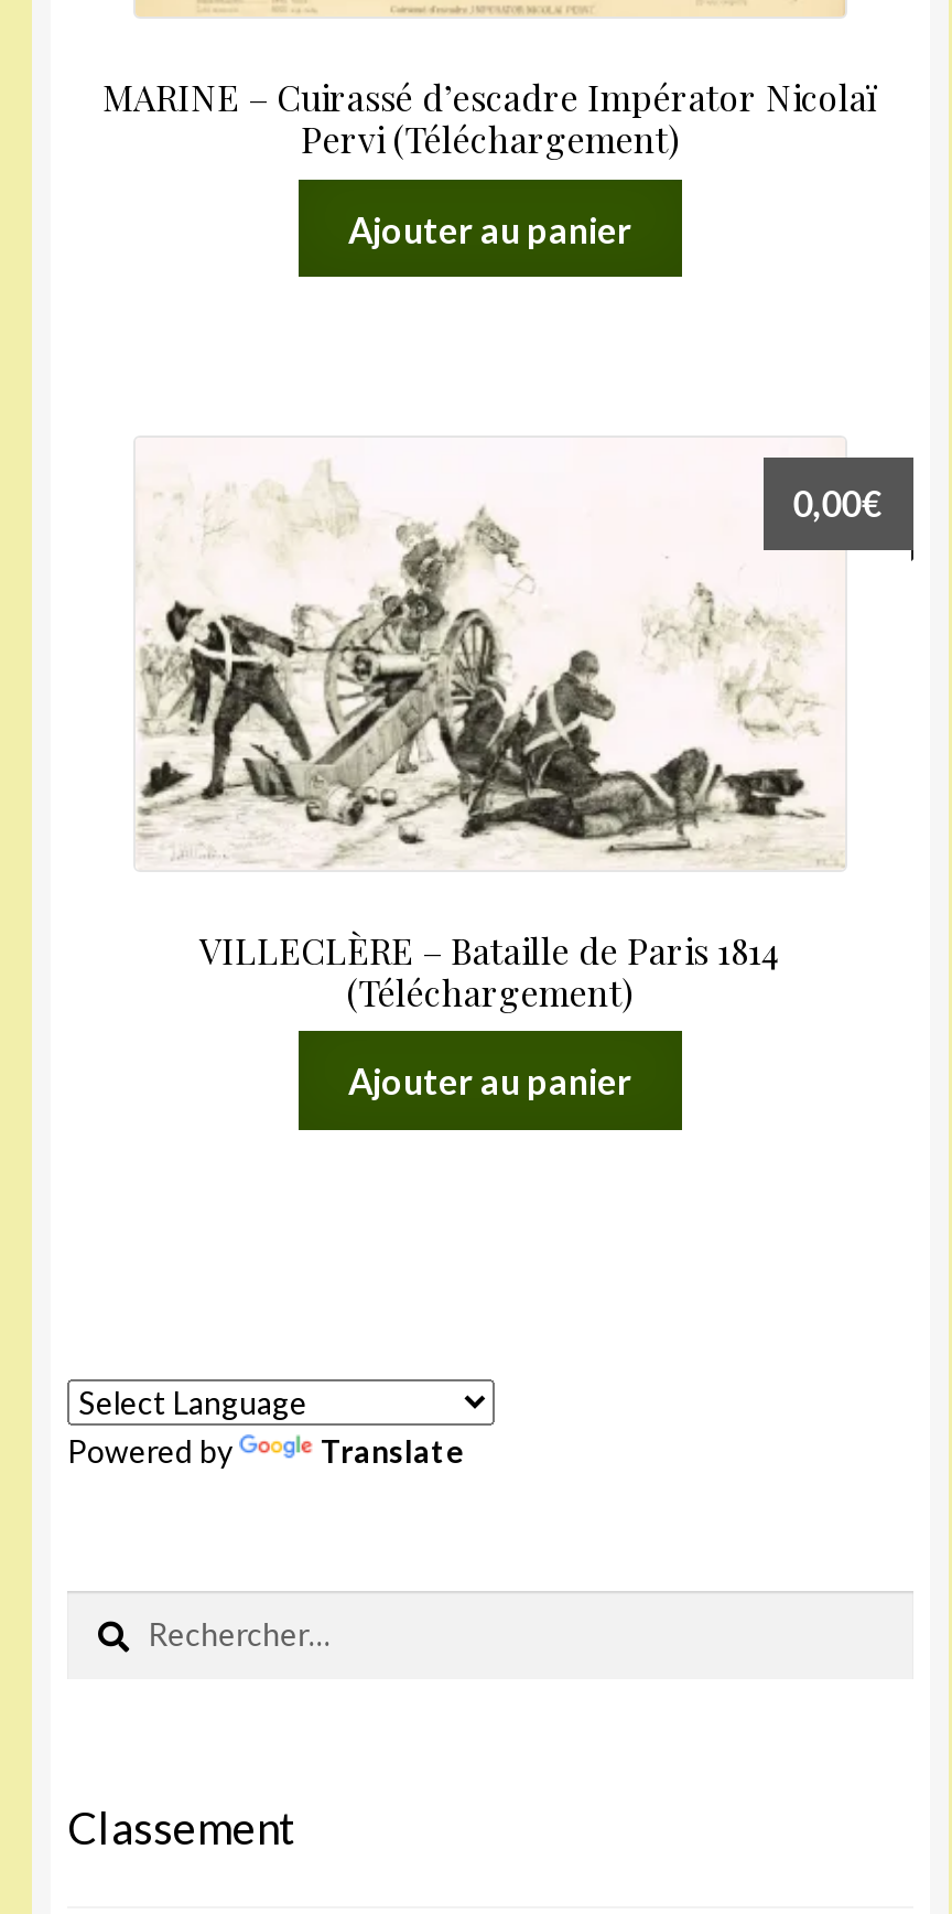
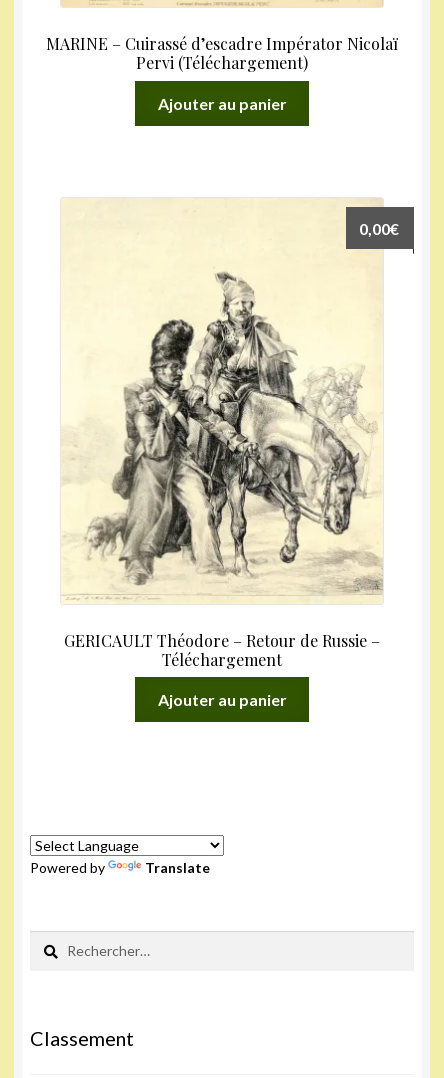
- [image]
- VILLECLÈRE – Bataille de Paris 1814
- (Téléchargement)
+ [image]
+ GERICAULT Théodore – Retour de Russie –
+ Téléchargement
